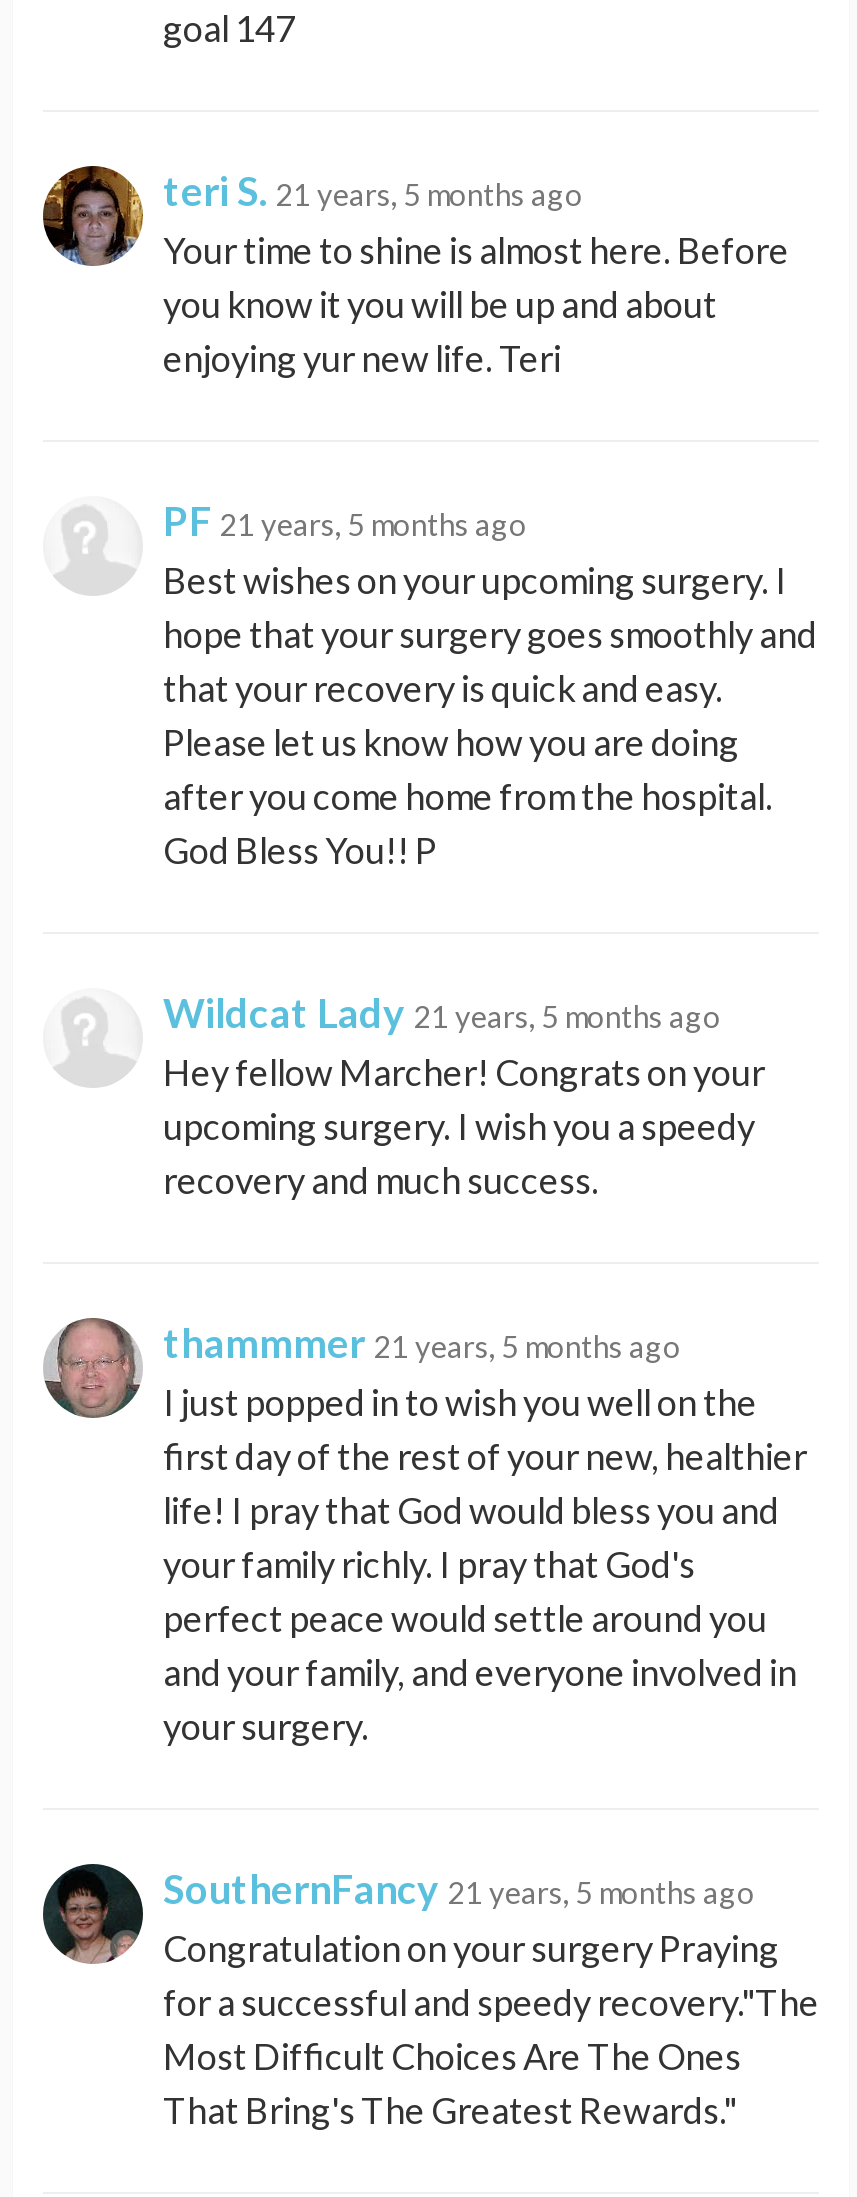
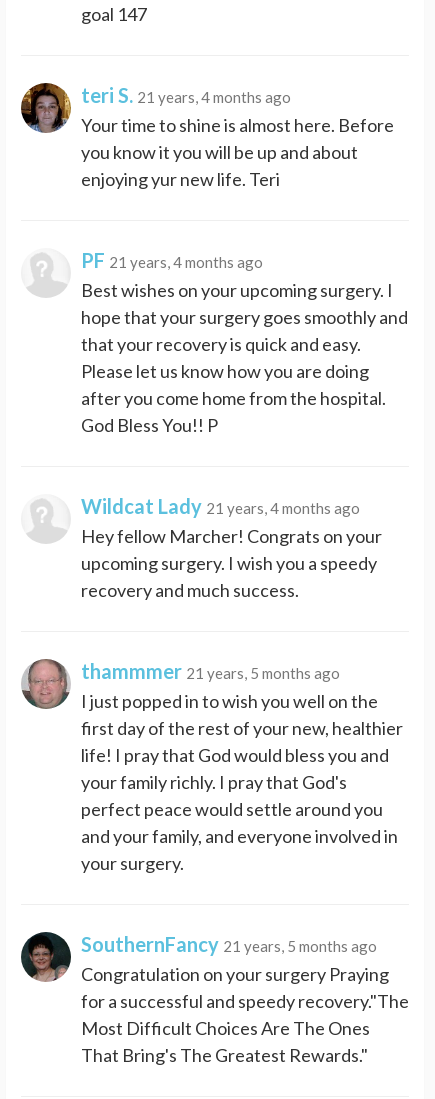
- teri S. 21 years, 5 months ago
+ teri S. 21 years, 4 months ago

- PF 21 years, 5 months ago
+ PF 21 years, 4 months ago

- Wildcat Lady 21 years, 5 months ago
+ Wildcat Lady 21 years, 4 months ago
